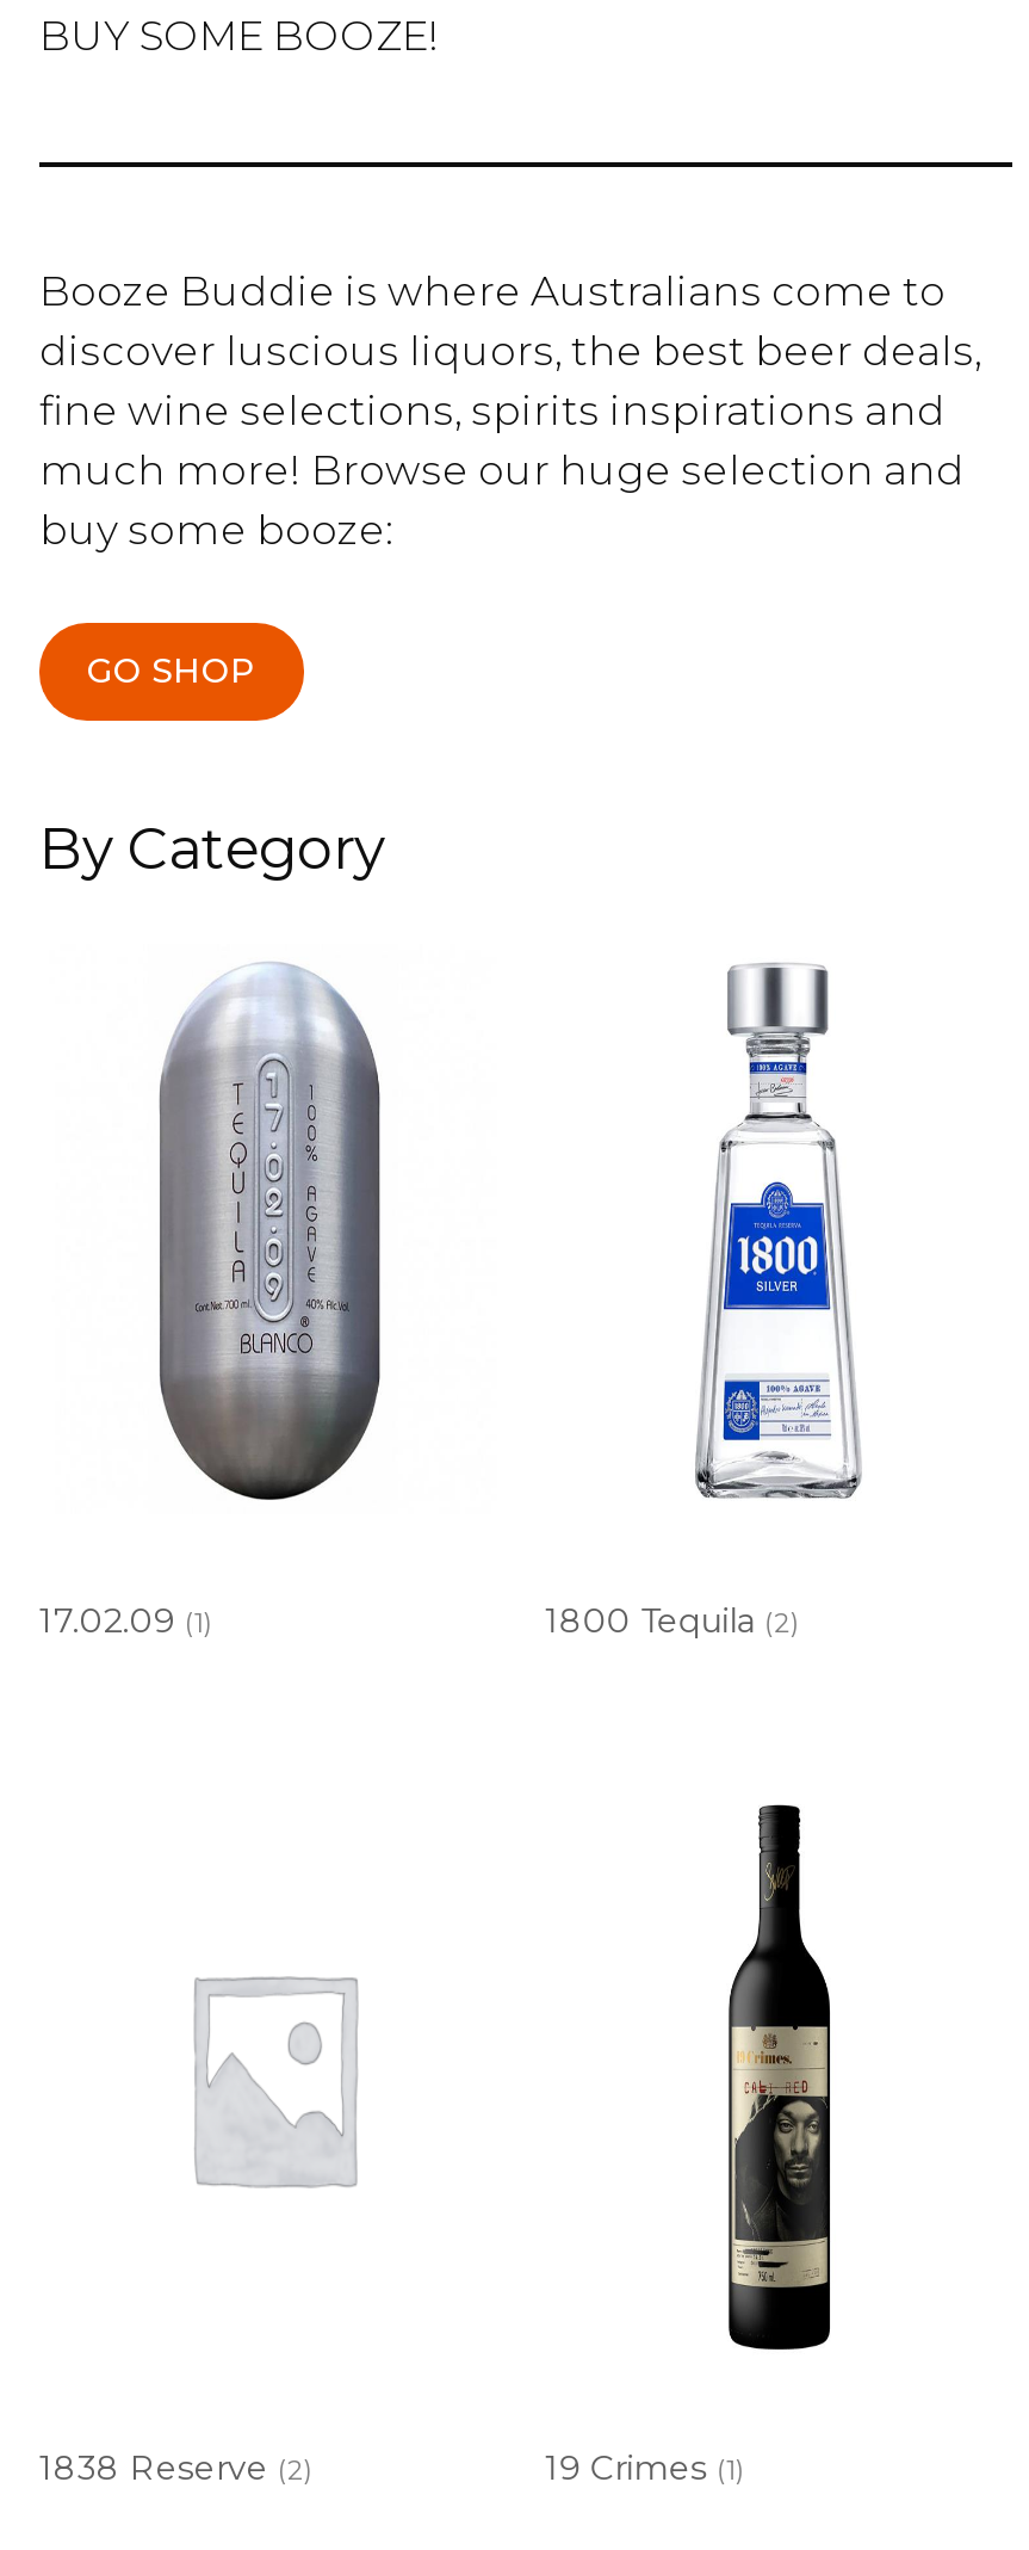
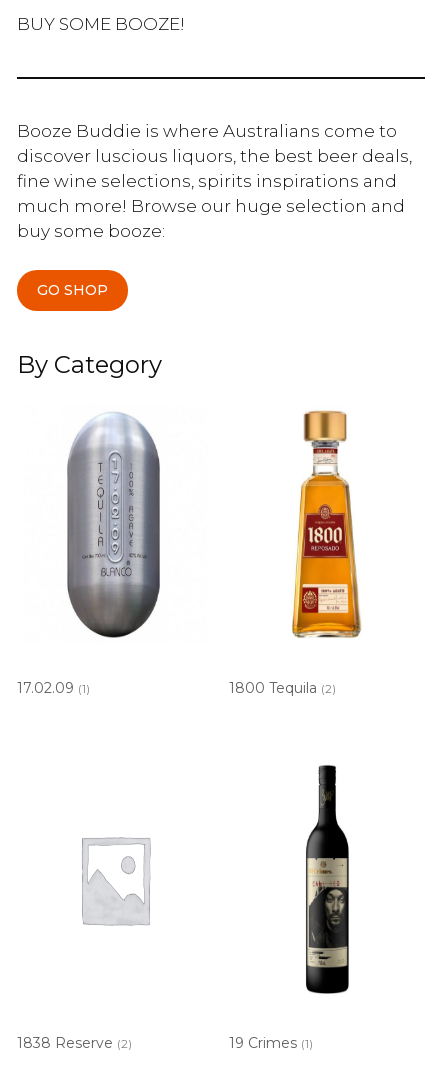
- [image]
+ [image]
